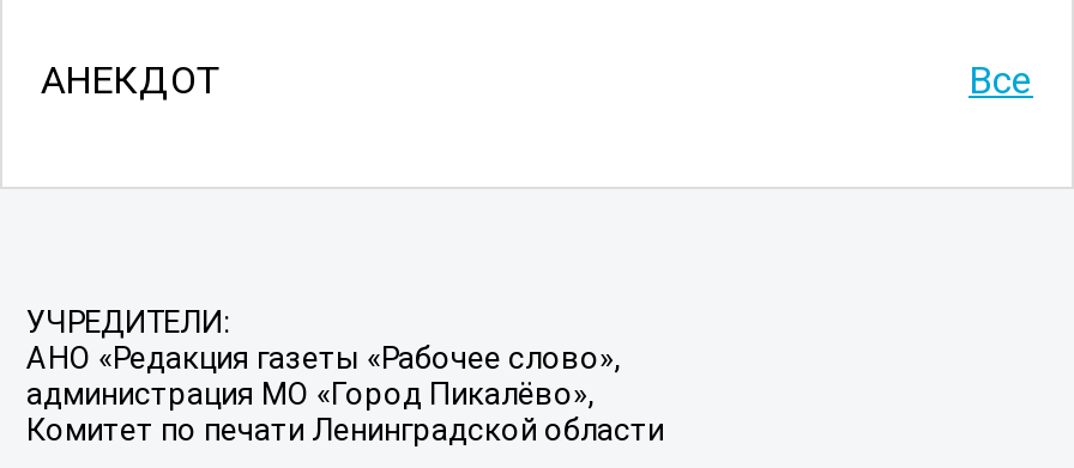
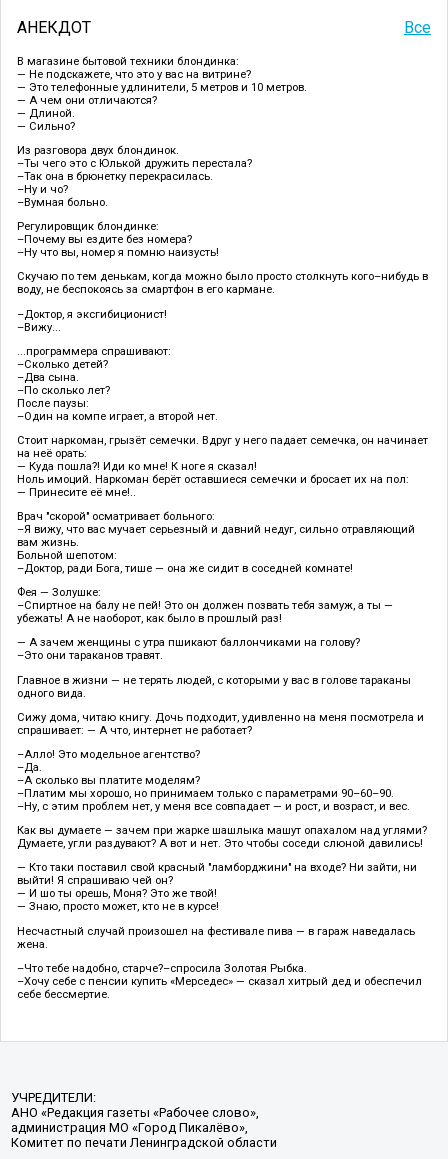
+ В магазине бытовой техники блондинка:
+ — Не подскажете, что это у вас на витрине?
+ — Это телефонные удлинители, 5 метров и 10 метров.
+ — А чем они отличаются?
+ — Длиной.
+ — Сильно?
+ Из разговора двух блондинок.
+ –Ты чего это с Юлькой дружить перестала?
+ –Так она в брюнетку перекрасилась.
+ –Ну и чо?
+ –Вумная больно.
+ Регулировщик блондинке:
+ –Почему вы ездите без номера?
+ –Ну что вы, номер я помню наизусть!
+ Скучаю по тем денькам, когда можно было просто столкнуть кого–нибудь в
+ воду, не беспокоясь за смартфон в его кармане.
+ –Доктор, я эксгибиционист!
+ –Вижу...
+ ...программера спрашивают:
+ –Сколько детей?
+ –Два сына.
+ –По сколько лет?
+ После паузы:
+ –Один на компе играет, а второй нет.
+ Стоит наркоман, грызёт семечки. Вдруг у него падает семечка, он начинает
+ на неё орать:
+ — Куда пошла?! Иди ко мне! К ноге я сказал!
+ Ноль имоций. Наркоман берёт оставшиеся семечки и бросает их на пол:
+ — Принесите её мне!..
+ Врач "скорой" осматривает больного:
+ –Я вижу, что вас мучает серьезный и давний недуг, сильно отравляющий
+ вам жизнь.
+ Больной шепотом:
+ –Доктор, ради Бога, тише — она же сидит в соседней комнате!
+ Фея — Золушке:
+ –Спиртное на балу не пей! Это он должен позвать тебя замуж, а ты —
+ убежать! А не наоборот, как было в прошлый раз!
+ — А зачем женщины с утра пшикают баллончиками на голову?
+ –Это они тараканов травят.
+ Главное в жизни — не терять людей, с которыми у вас в голове тараканы
+ одного вида.
+ Сижу дома, читаю книгу. Дочь подходит, удивленно на меня посмотрела и
+ спрашивает: — А что, интернет не работает?
+ –Алло! Это модельное агентство?
+ –Да.
+ –А сколько вы платите моделям?
+ –Платим мы хорошо, но принимаем только с параметрами 90–60–90.
+ –Ну, с этим проблем нет, у меня все совпадает — и рост, и возраст, и вес.
+ Как вы думаете — зачем при жарке шашлыка машут опахалом над углями?
+ Думаете, угли раздувают? А вот и нет. Это чтобы соседи слюной давились!
+ — Кто таки поставил свой красный "ламборджини" на входе? Ни зайти, ни
+ выйти! Я спрашиваю чей он?
+ — И шо ты орешь, Моня? Это же твой!
+ — Знаю, просто может, кто не в курсе!
+ Несчастный случай произошел на фестивале пива — в гараж наведалась
+ жена.
+ –Что тебе надобно, старче?–спросила Золотая Рыбка.
+ –Хочу себе с пенсии купить «Мерседес» — сказал хитрый дед и обеспечил
+ себе бессмертие.
